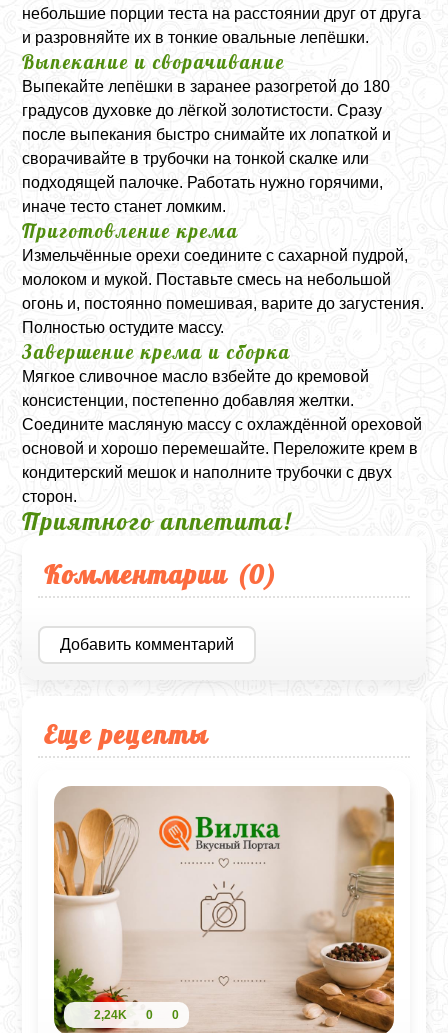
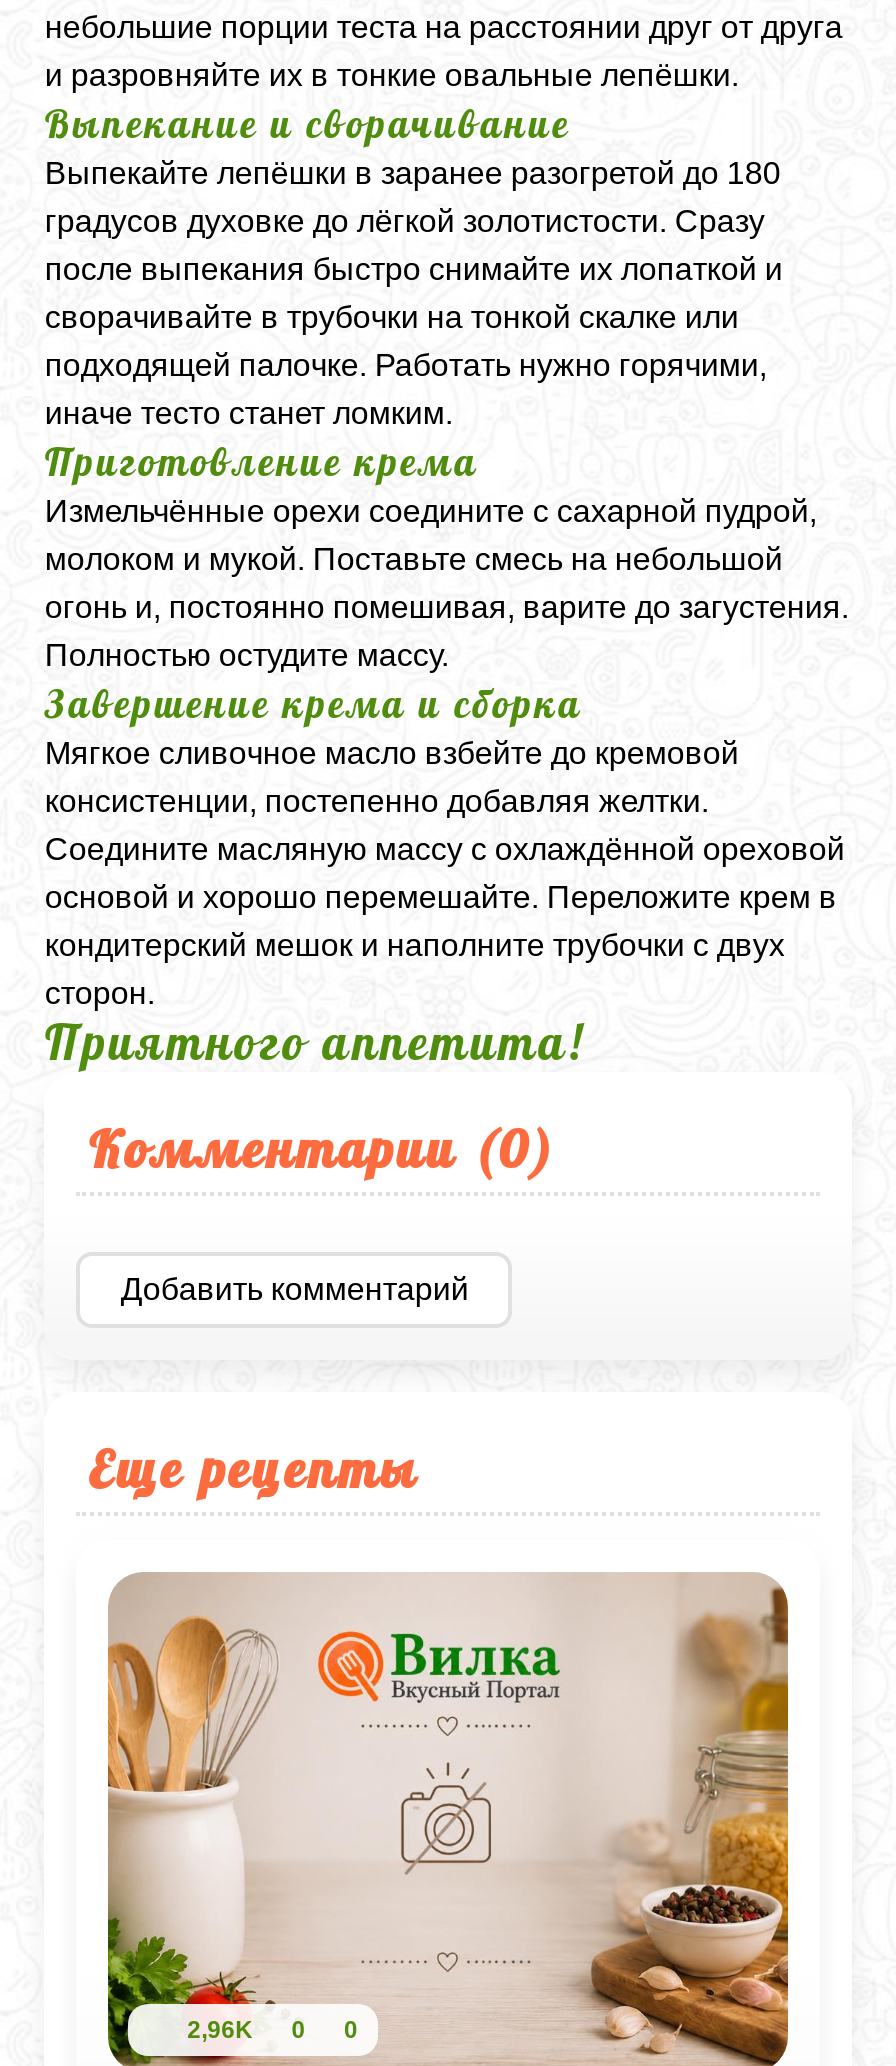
- 2,24K 0 0
+ 2,96K 0 0
